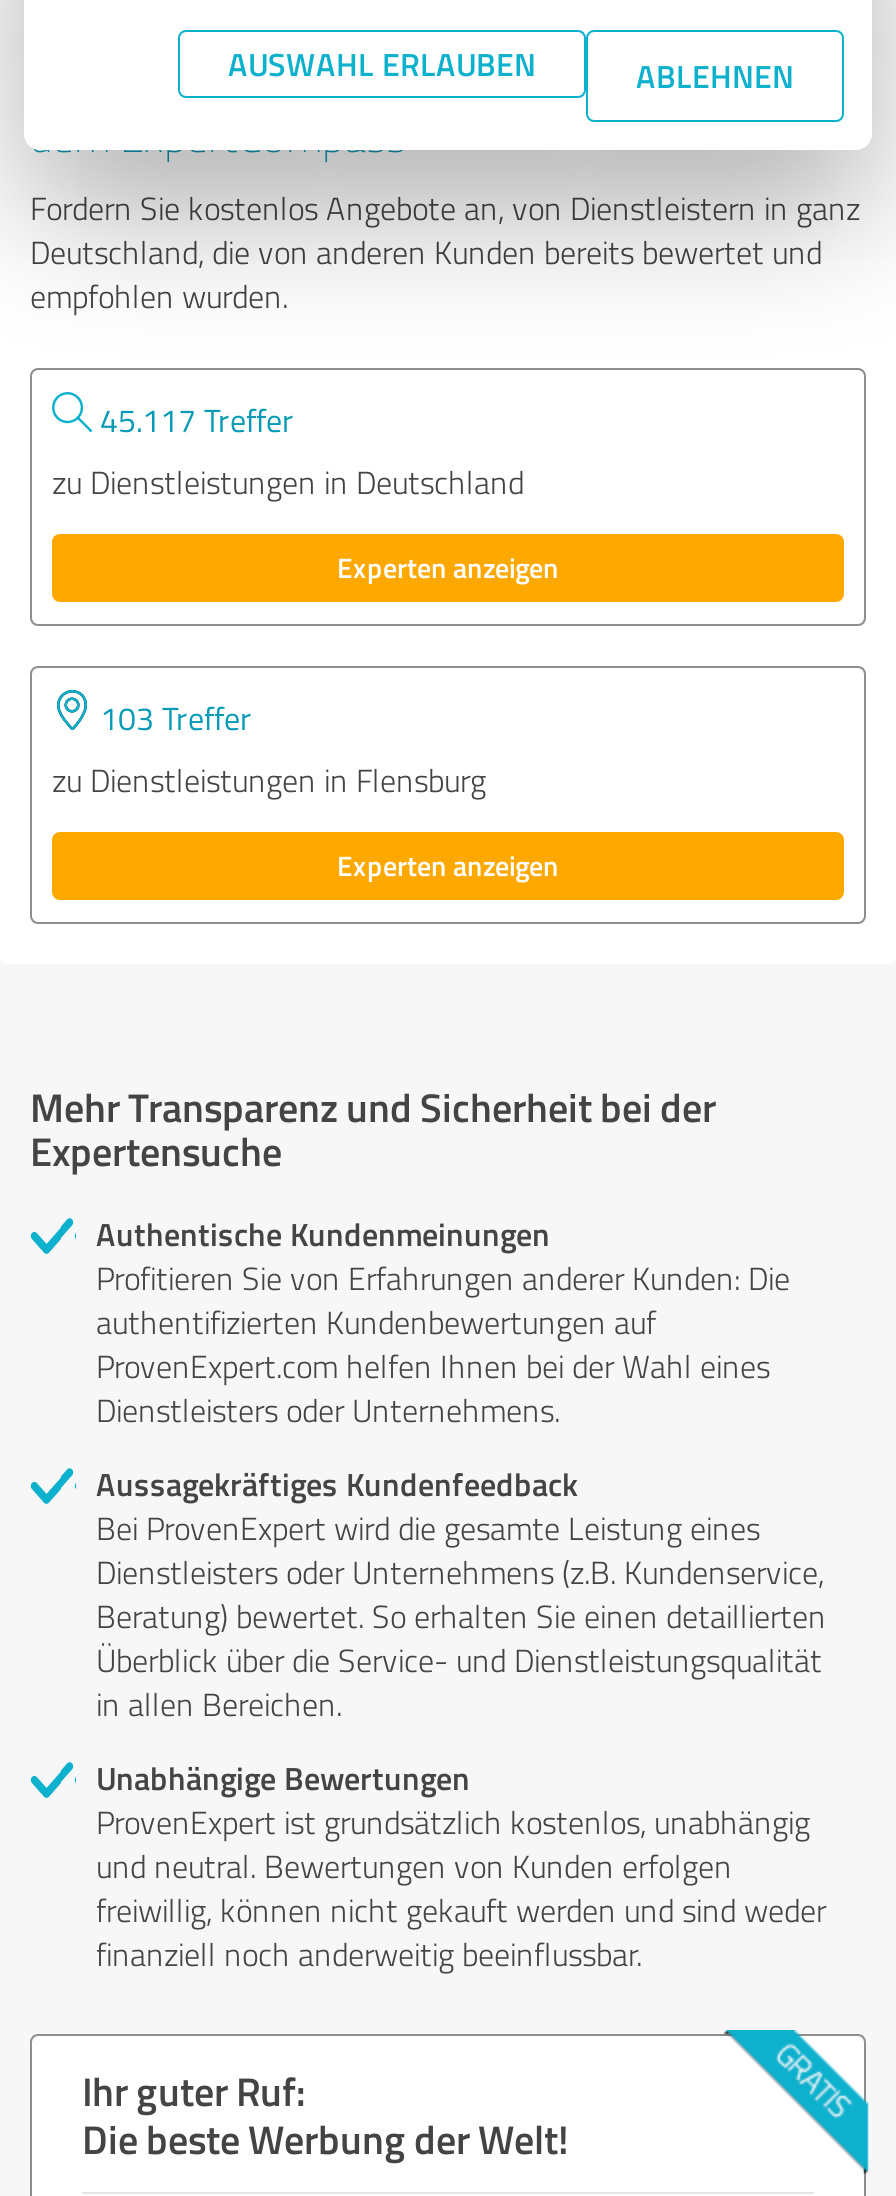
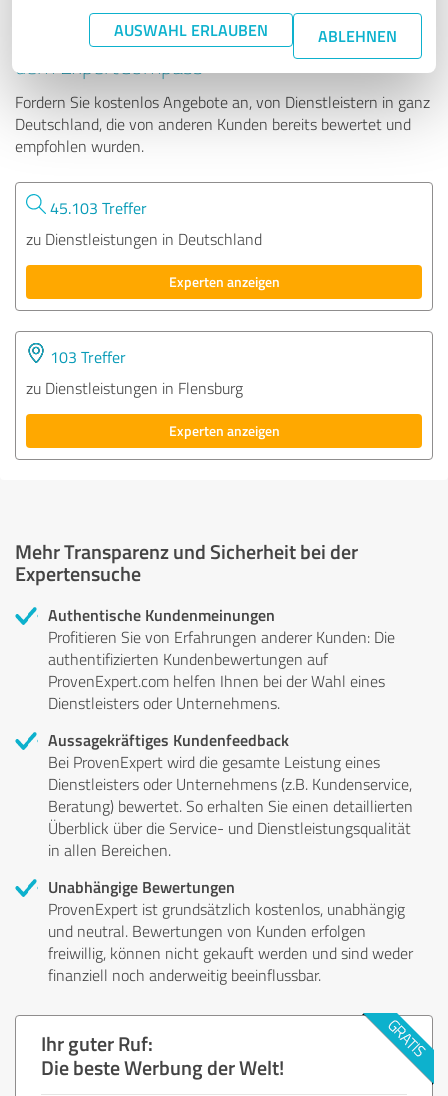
- 45.117 Treffer
+ 45.103 Treffer
